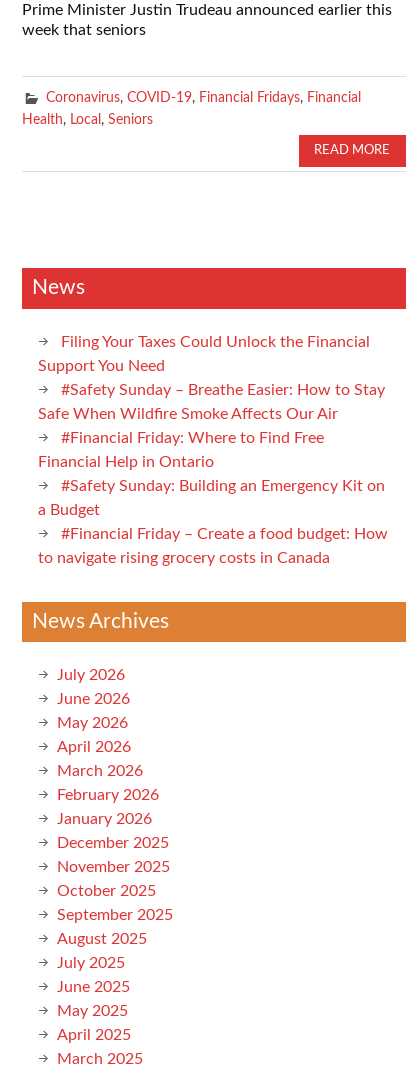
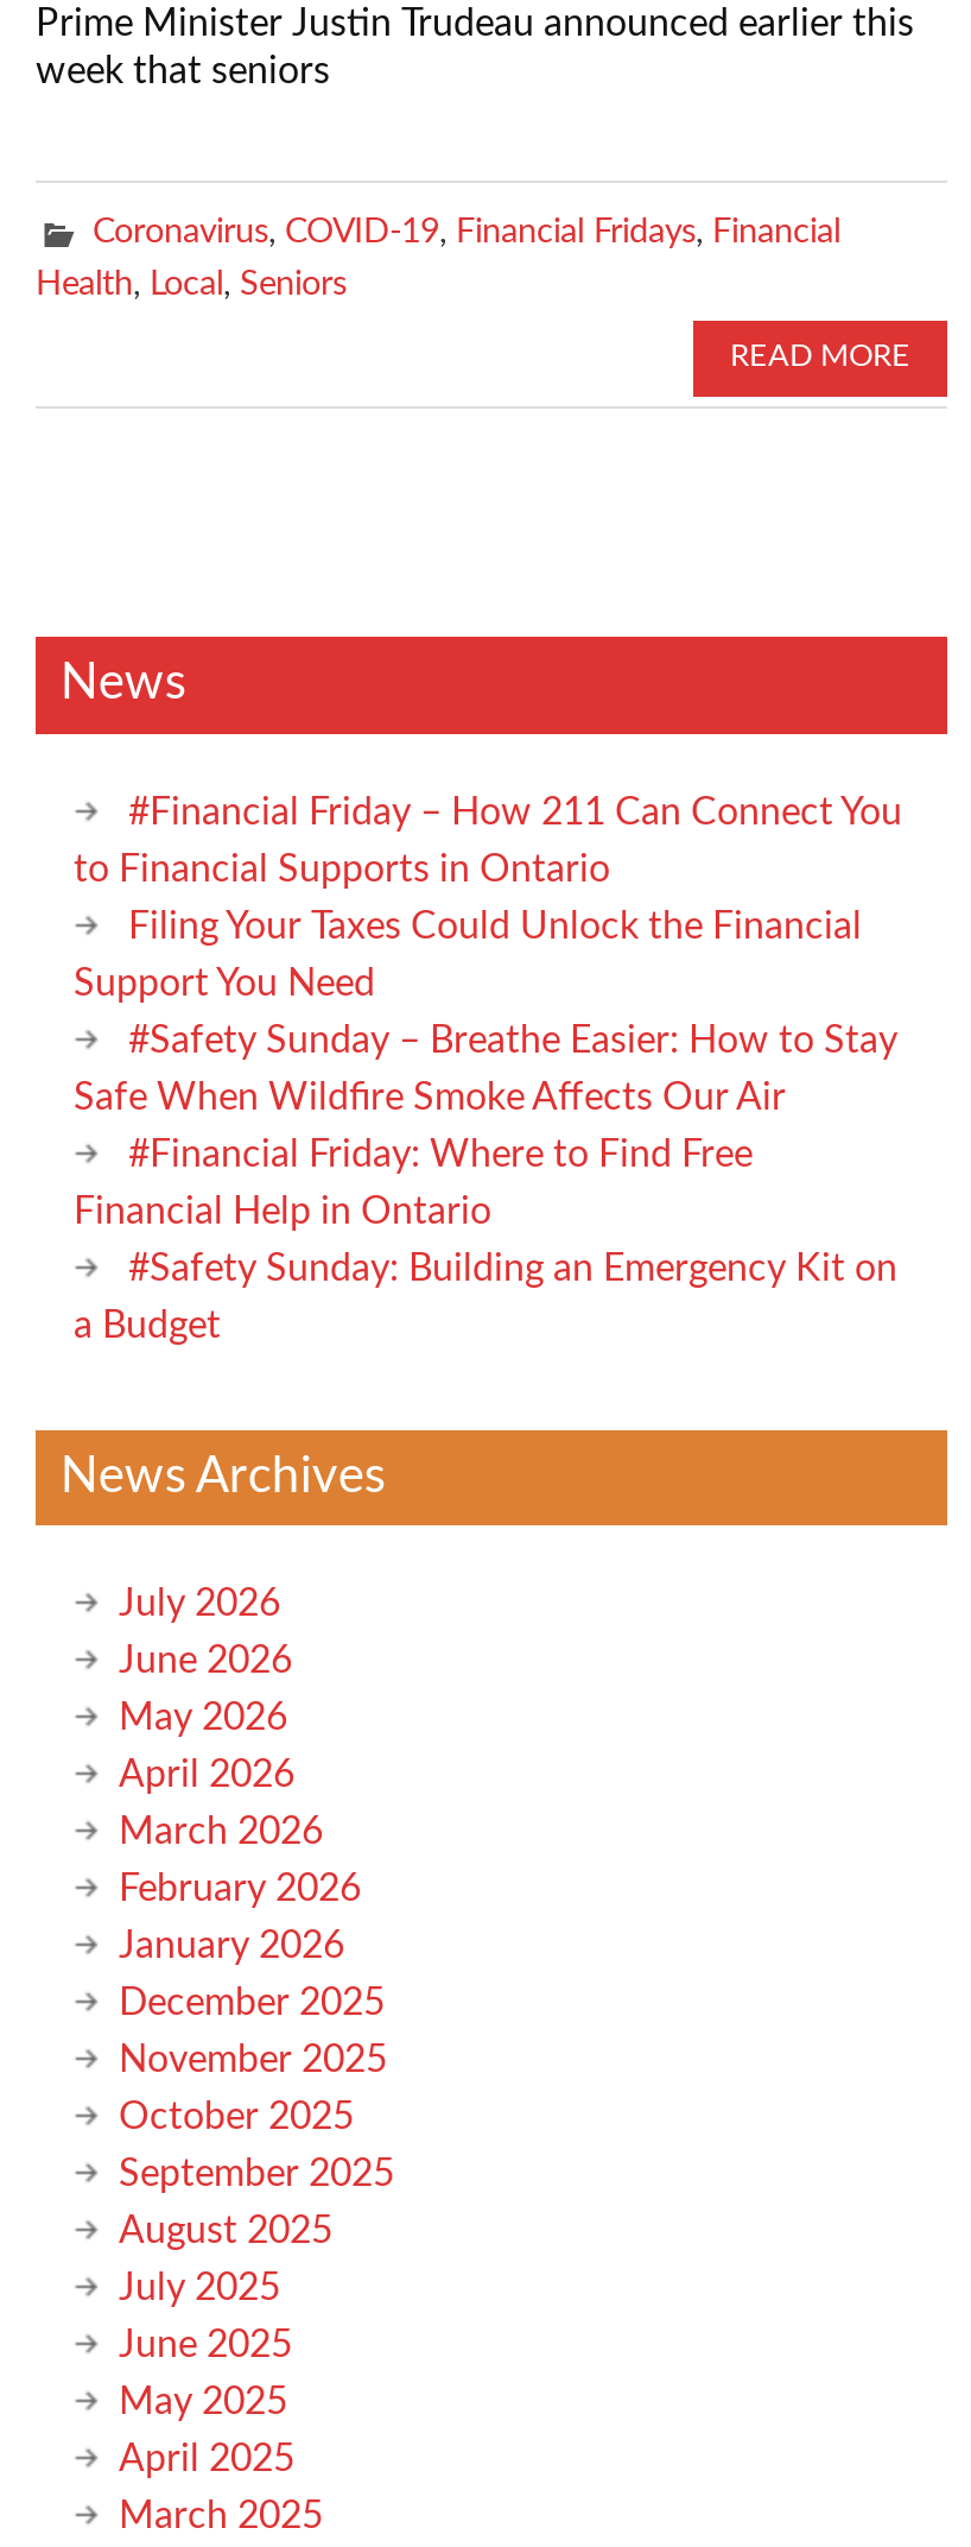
+ #Financial Friday – How 211 Can Connect You
+ to Financial Supports in Ontario

moved down: Filing Your Taxes Could Unlock the Financial | Support You Need | #Safety Sunday – Breathe Easier: How to Stay | Safe When Wildfire Smoke Affects Our Air | #Financial Friday: Where to Find Free | Financial Help in Ontario | #Safety Sunday: Building an Emergency Kit on | a Budget

- #Financial Friday – Create a food budget: How
- to navigate rising grocery costs in Canada
